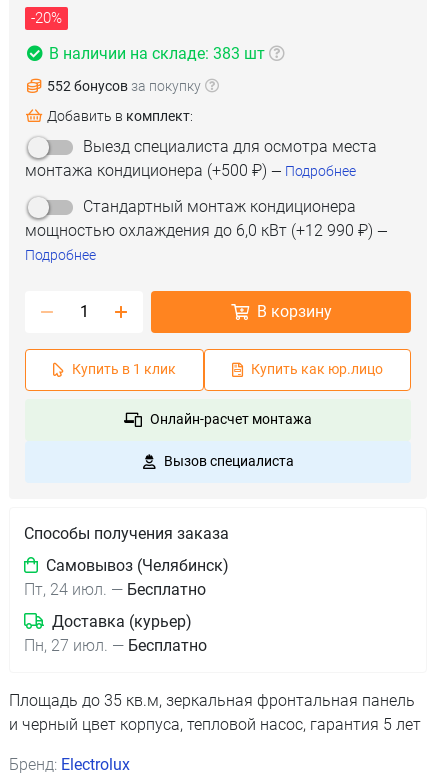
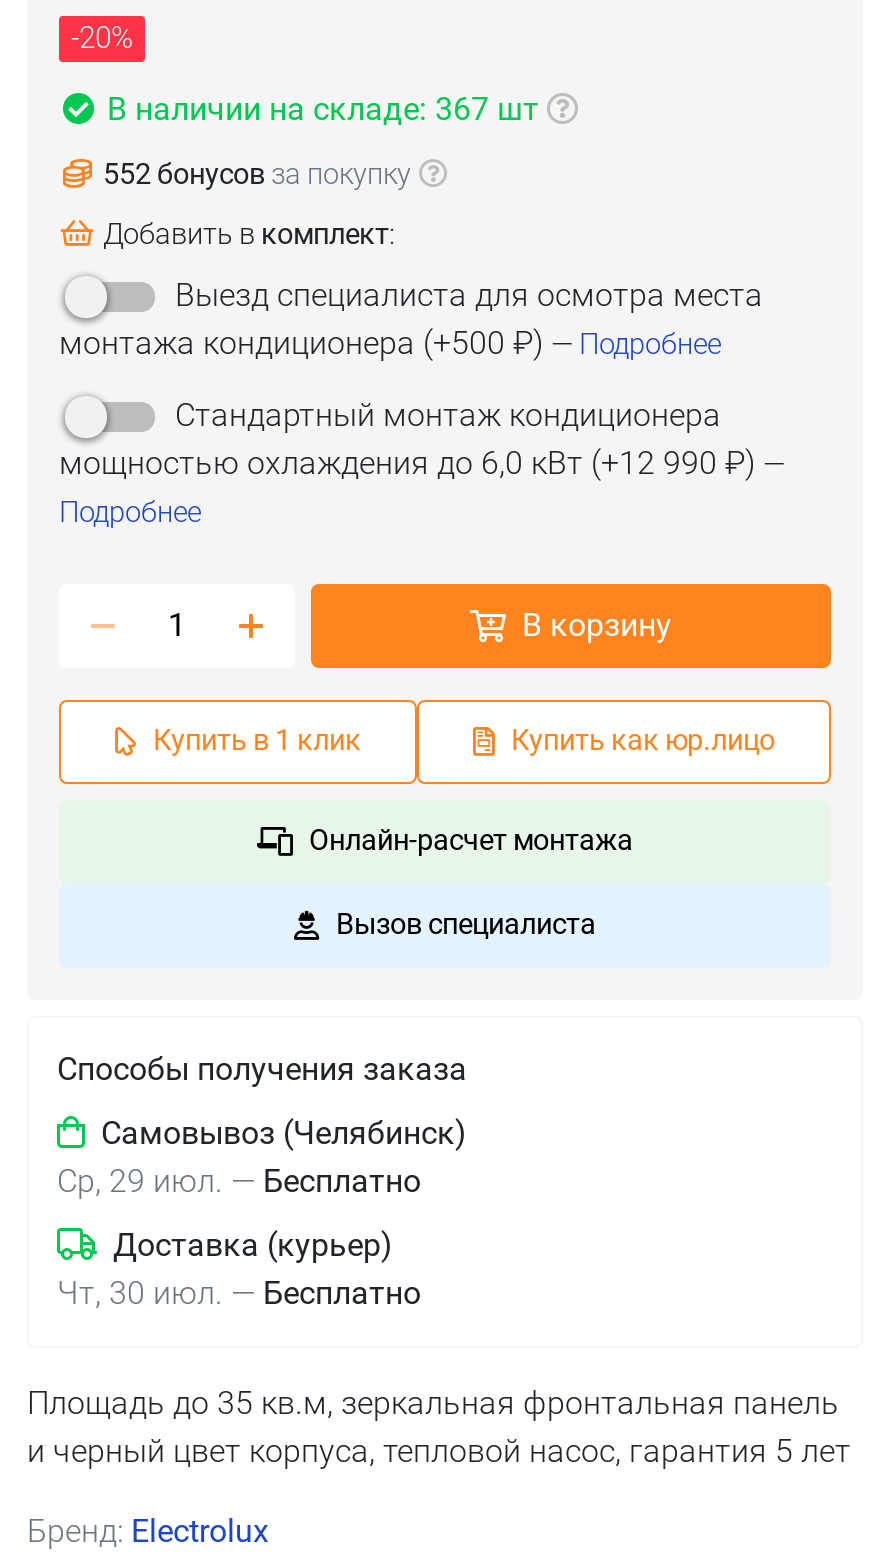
- В наличии на складе: 383 шт
+ В наличии на складе: 367 шт

- Пт, 24 июл. — Бесплатно
+ Ср, 29 июл. — Бесплатно

- Пн, 27 июл. — Бесплатно
+ Чт, 30 июл. — Бесплатно
